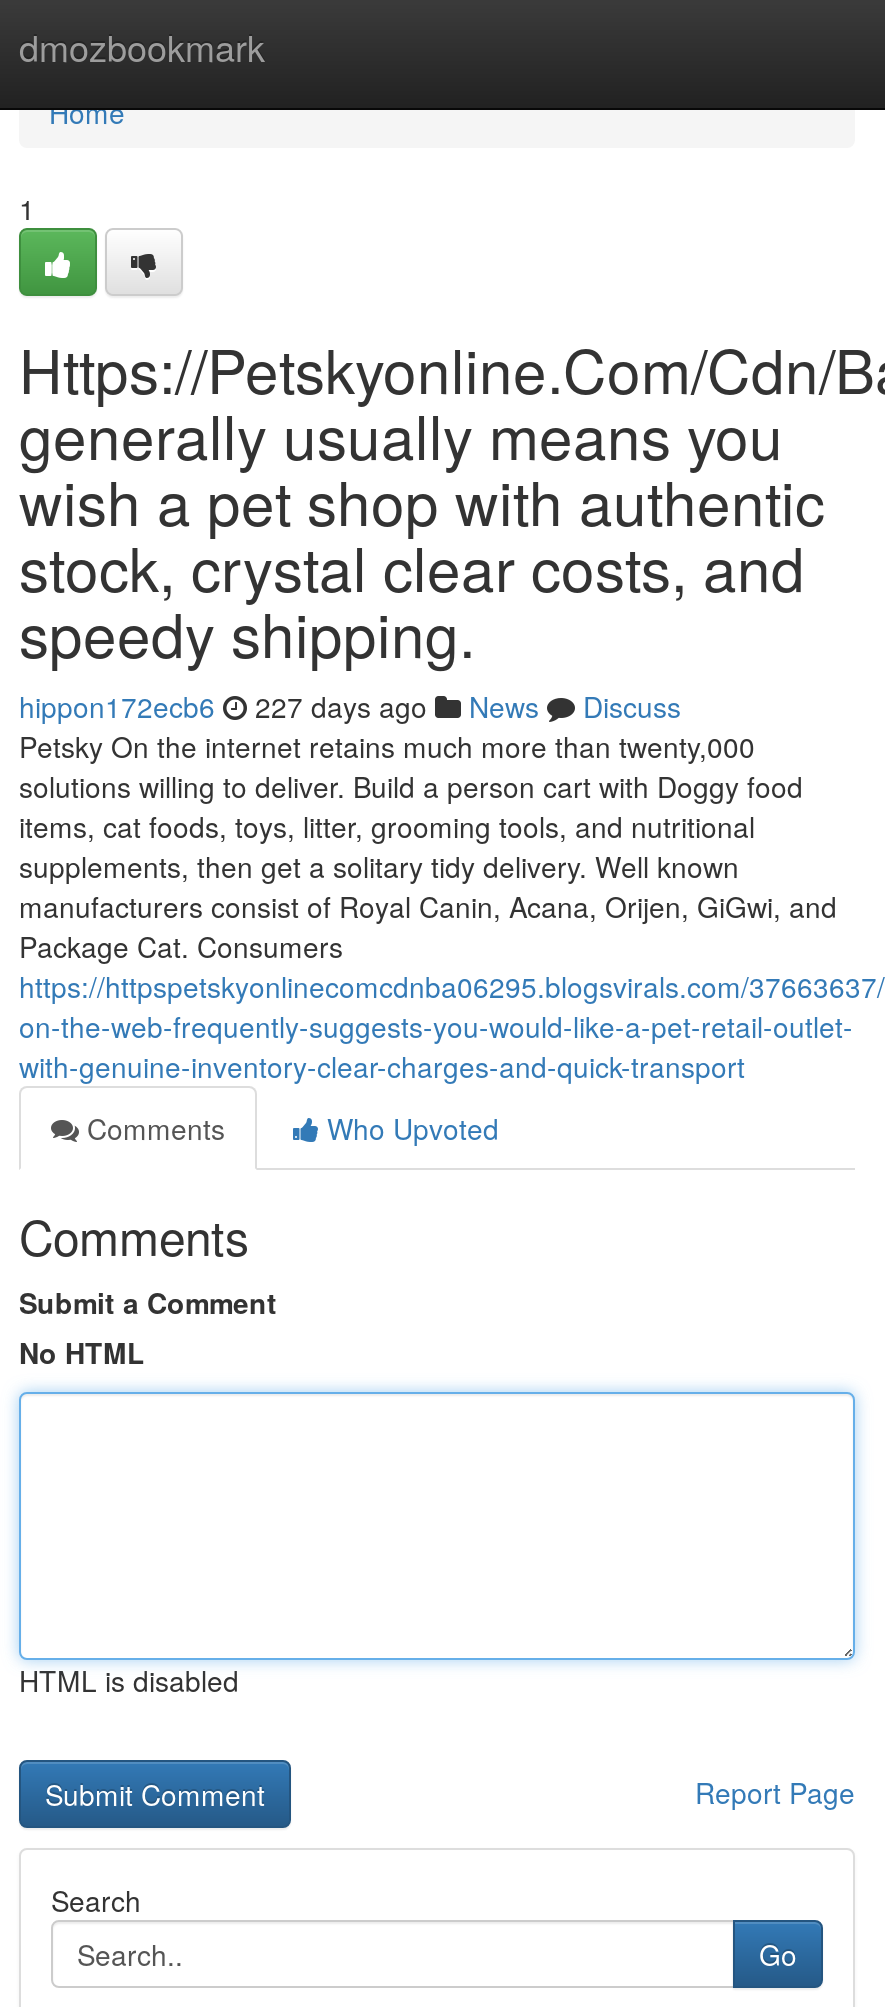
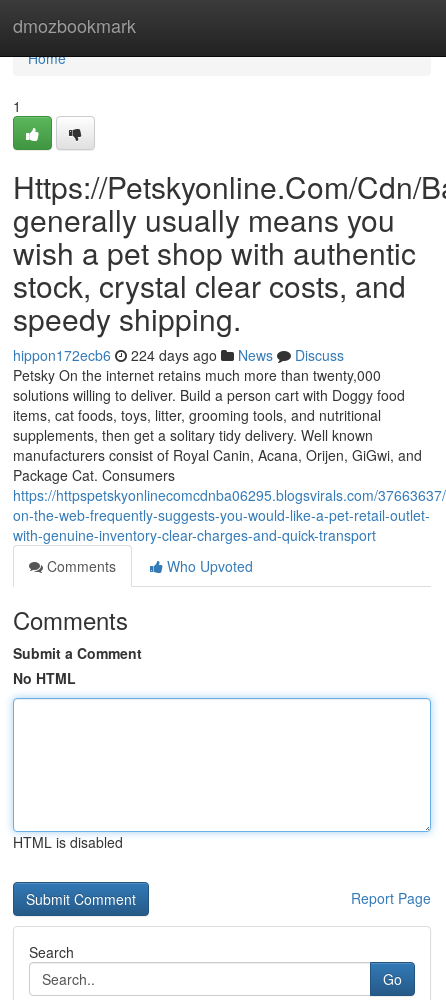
- hippon172ecb6 227 days ago News Discuss
+ hippon172ecb6 224 days ago News Discuss
